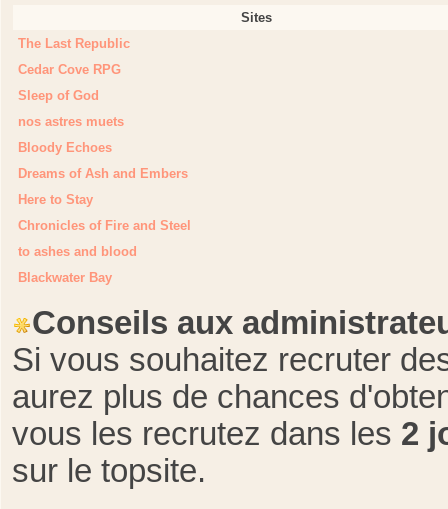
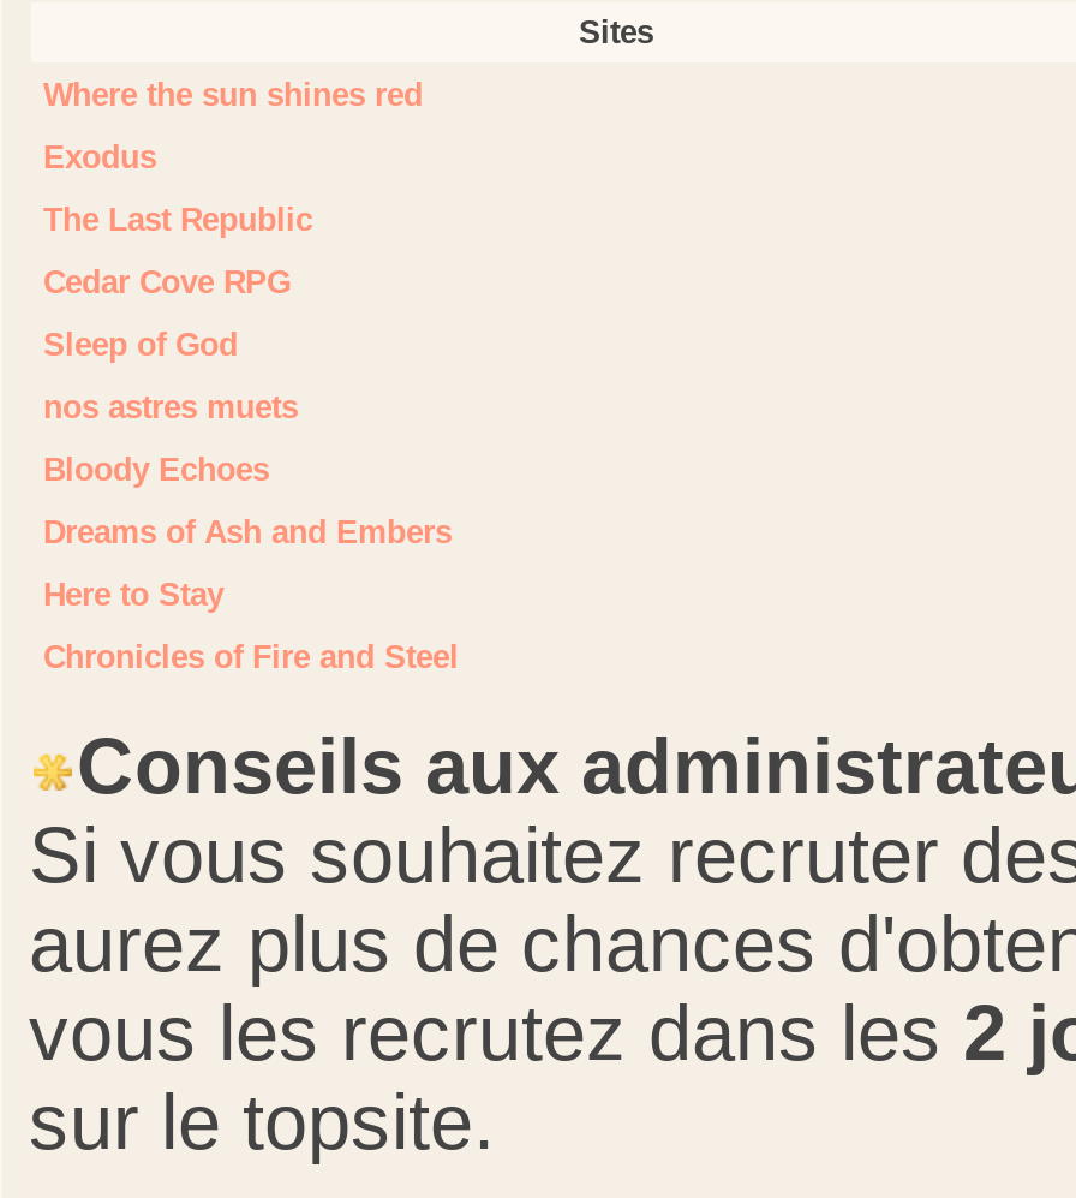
+ Where the sun shines red
+ Exodus

moved down: The Last Republic | Cedar Cove RPG | Sleep of God | nos astres muets | Bloody Echoes | Dreams of Ash and Embers | Here to Stay | Chronicles of Fire and Steel

- to ashes and blood
- Blackwater Bay
